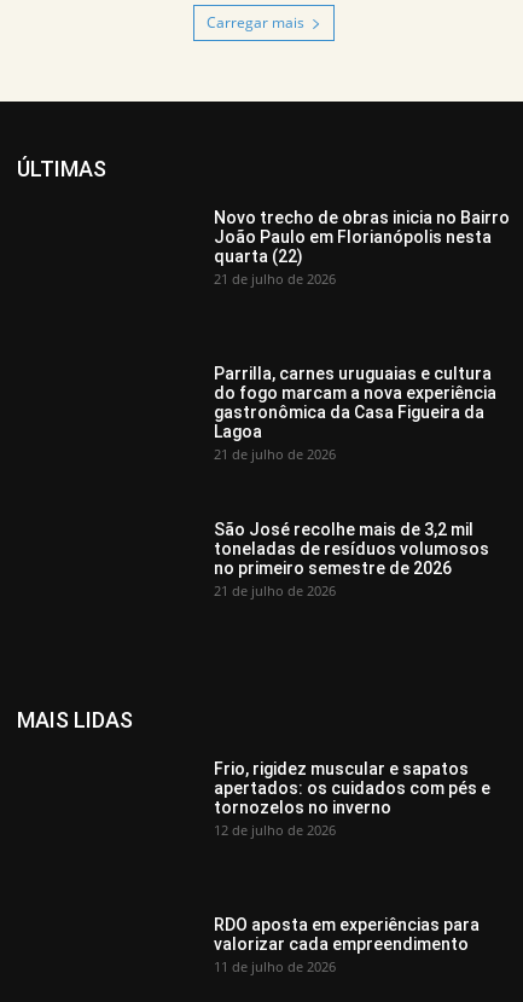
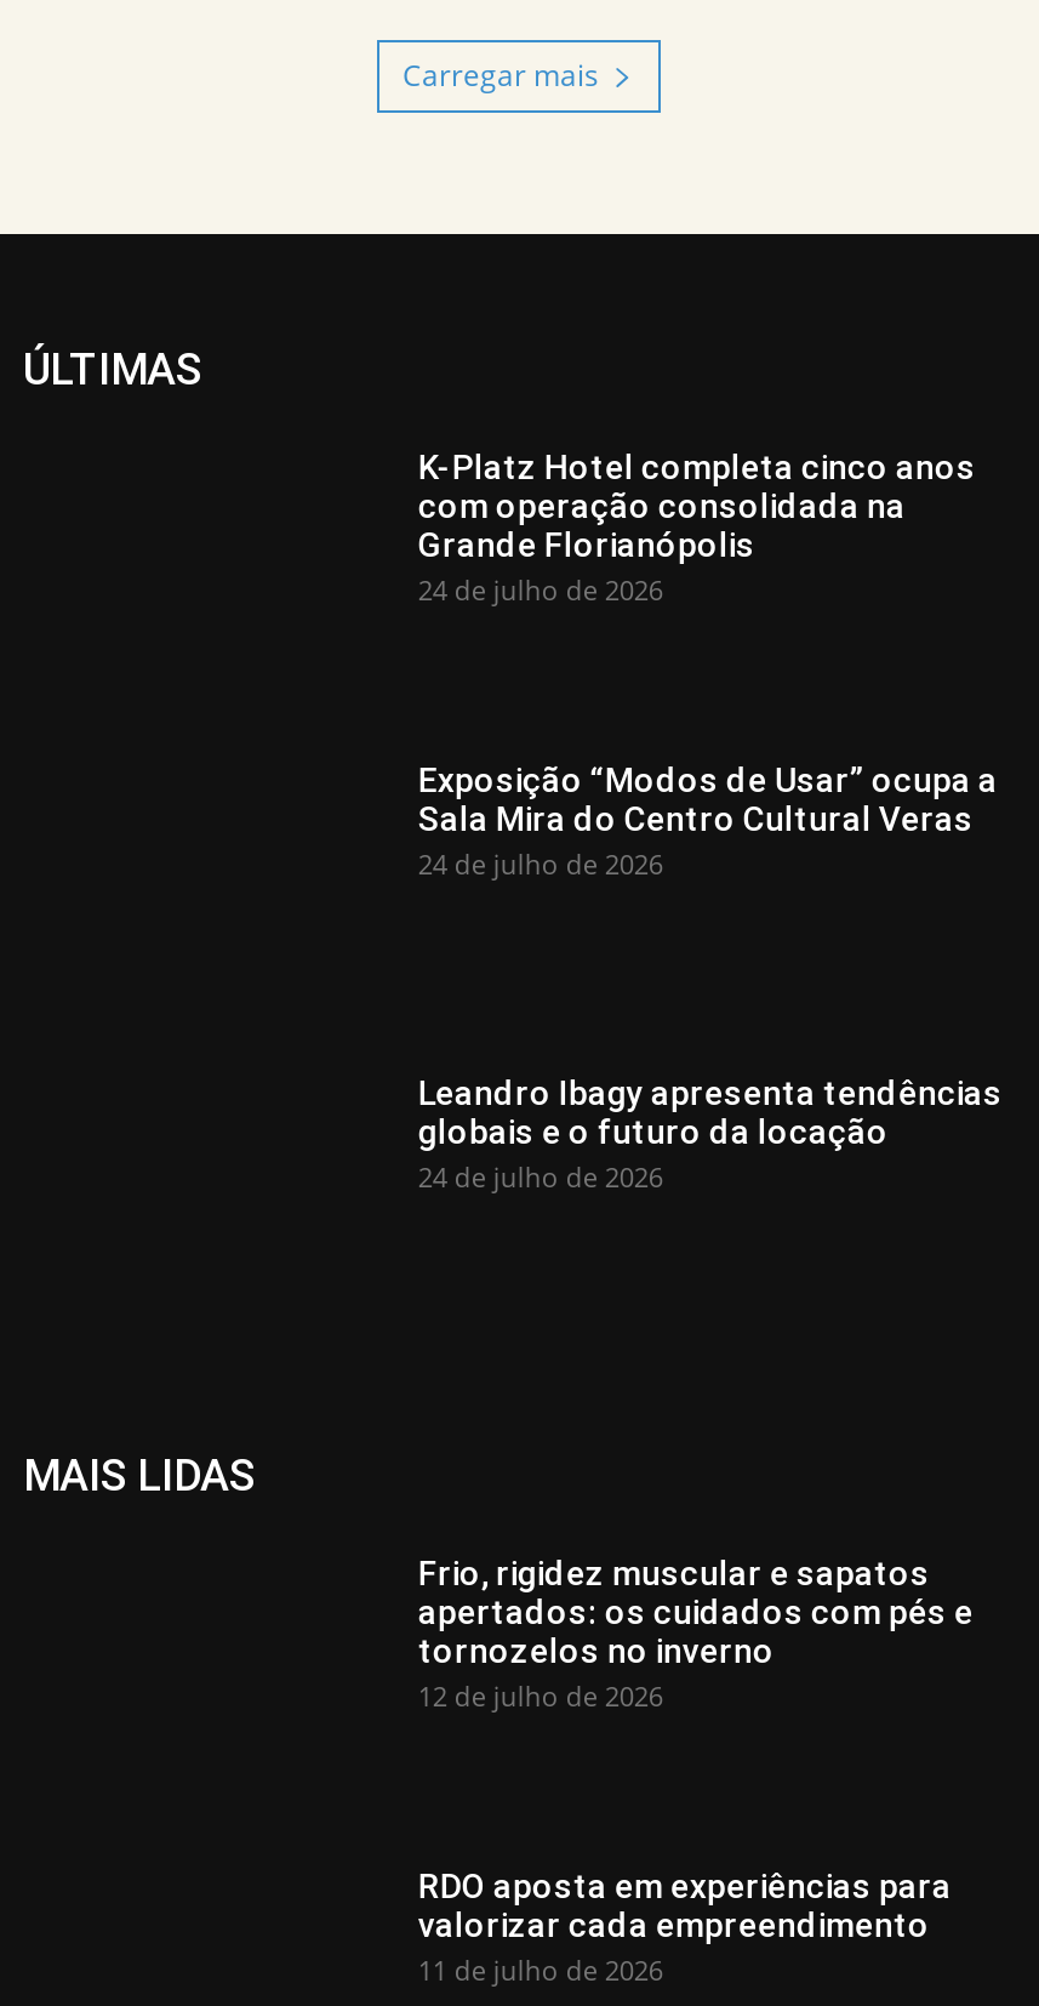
- Novo trecho de obras inicia no Bairro
- João Paulo em Florianópolis nesta
- quarta (22)
- 21 de julho de 2026
+ K-Platz Hotel completa cinco anos
+ com operação consolidada na
+ Grande Florianópolis
+ 24 de julho de 2026

- Parrilla, carnes uruguaias e cultura
- do fogo marcam a nova experiência
- gastronômica da Casa Figueira da
- Lagoa
- 21 de julho de 2026
+ Exposição “Modos de Usar” ocupa a
+ Sala Mira do Centro Cultural Veras
+ 24 de julho de 2026

- São José recolhe mais de 3,2 mil
- toneladas de resíduos volumosos
- no primeiro semestre de 2026
- 21 de julho de 2026
+ Leandro Ibagy apresenta tendências
+ globais e o futuro da locação
+ 24 de julho de 2026
